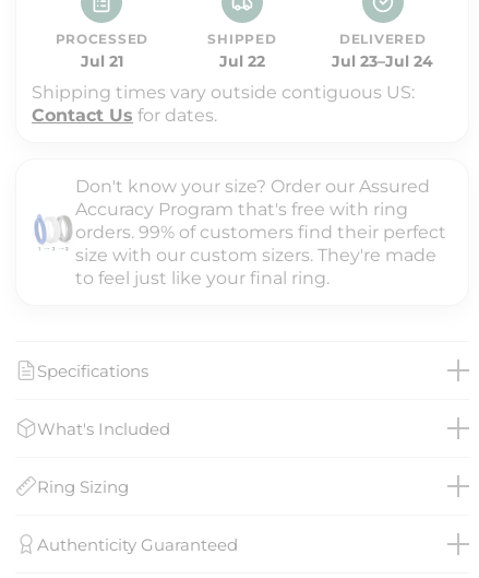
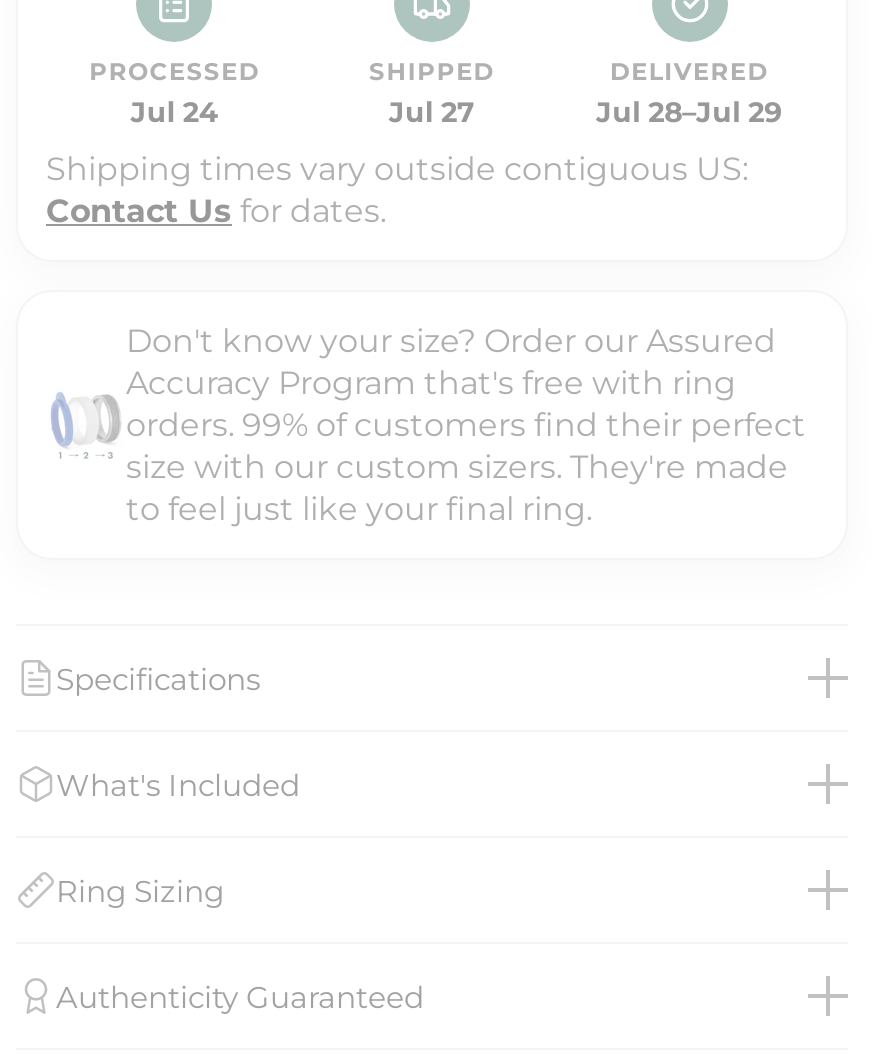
- Jul 21
+ Jul 24

- Jul 22
+ Jul 27

- Jul 23–Jul 24
+ Jul 28–Jul 29
